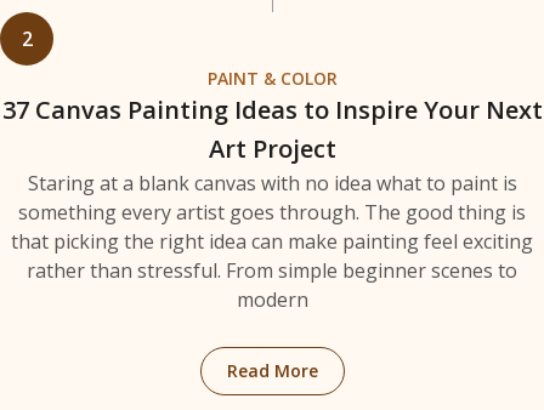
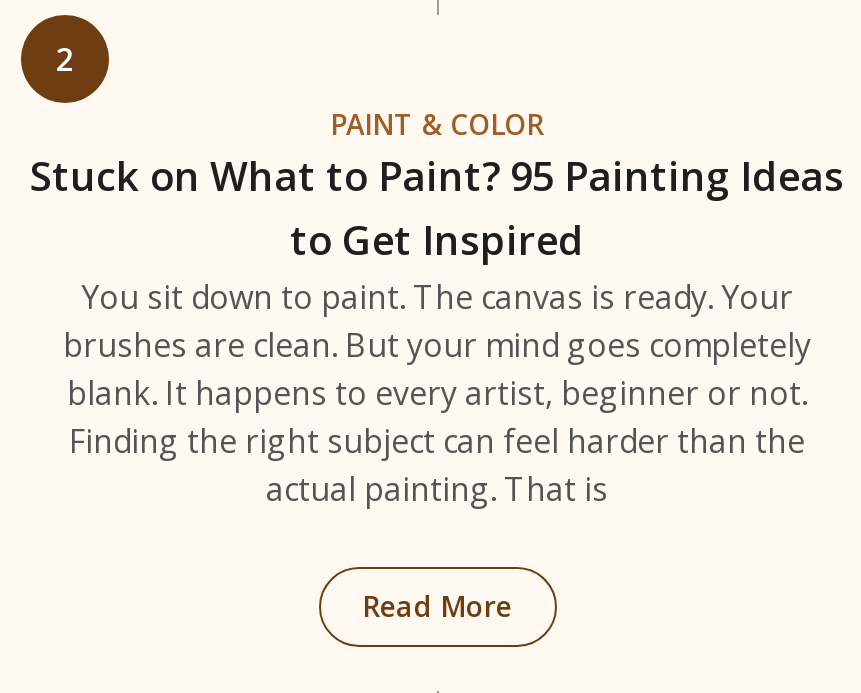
- [image]
- 37 Canvas Painting Ideas to Inspire Your Next
- Art Project
- Staring at a blank canvas with no idea what to paint is
- something every artist goes through. The good thing is
- that picking the right idea can make painting feel exciting
- rather than stressful. From simple beginner scenes to
- modern
+ [image]
+ Stuck on What to Paint? 95 Painting Ideas
+ to Get Inspired
+ You sit down to paint. The canvas is ready. Your
+ brushes are clean. But your mind goes completely
+ blank. It happens to every artist, beginner or not.
+ Finding the right subject can feel harder than the
+ actual painting. That is
